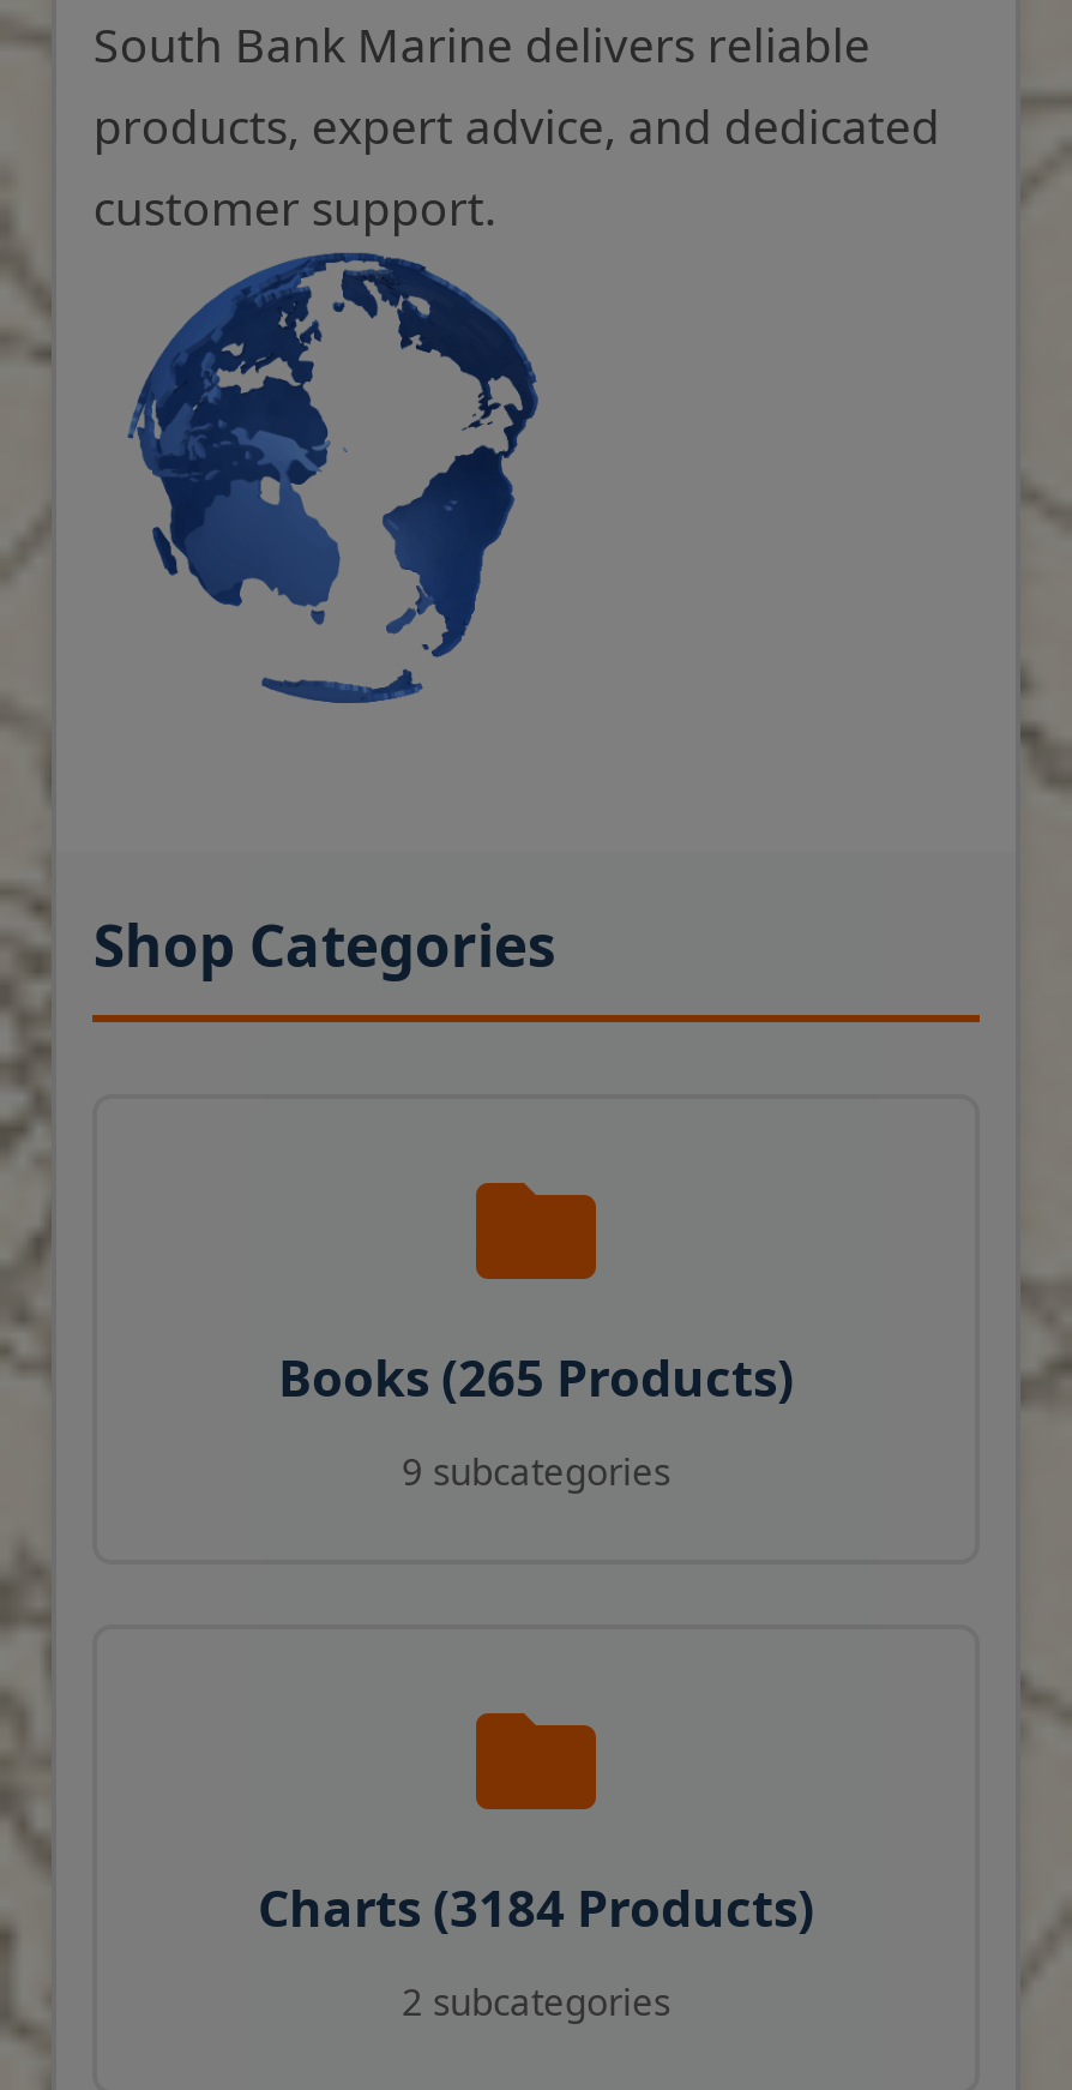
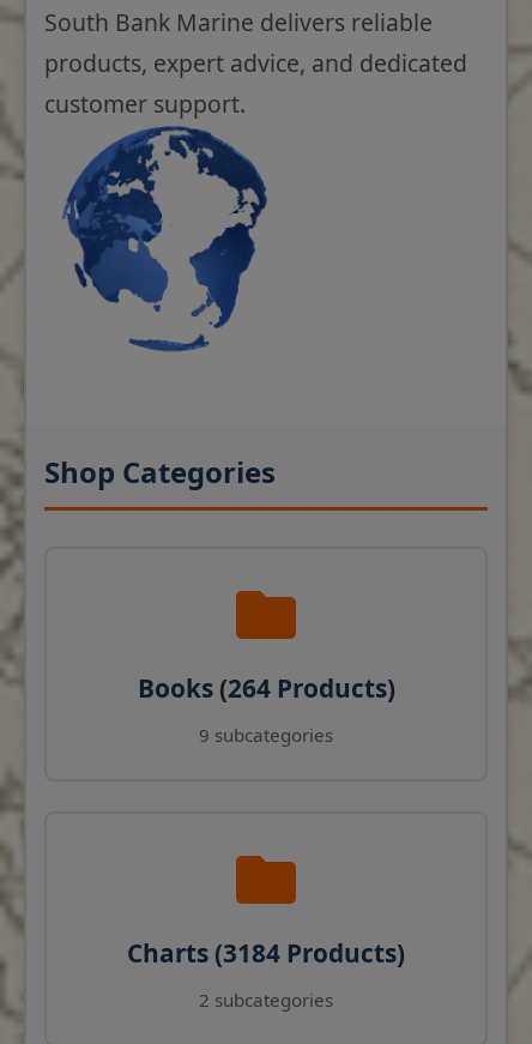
- Books (265 Products)
+ Books (264 Products)
